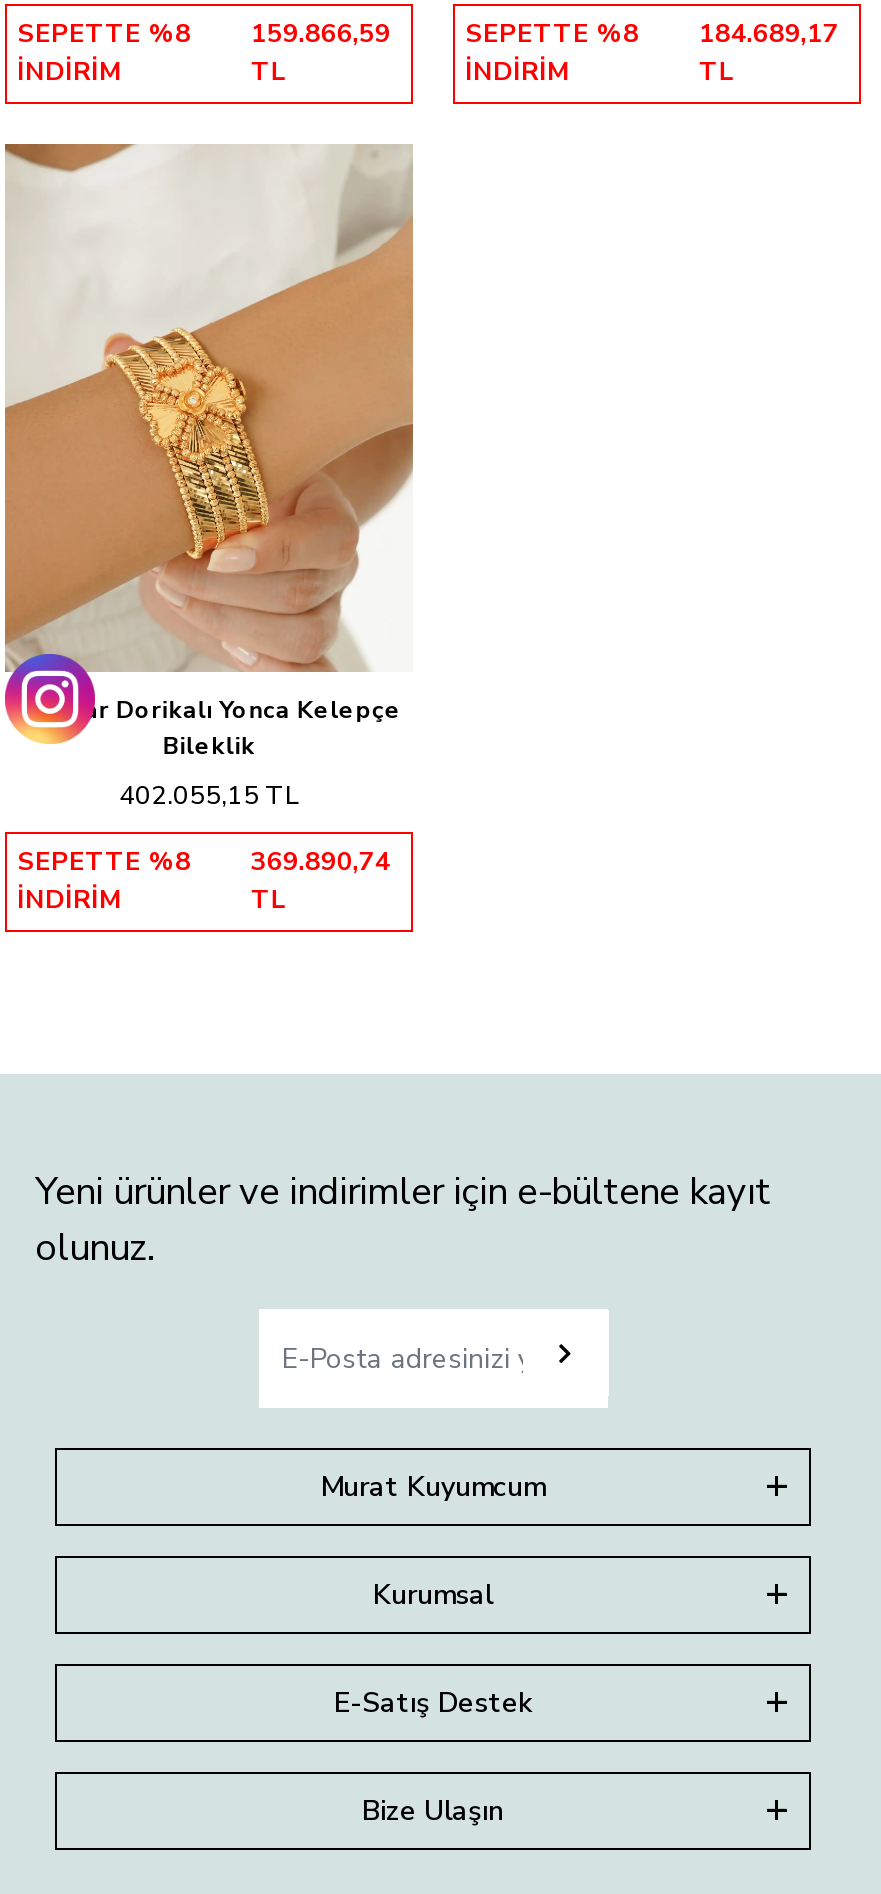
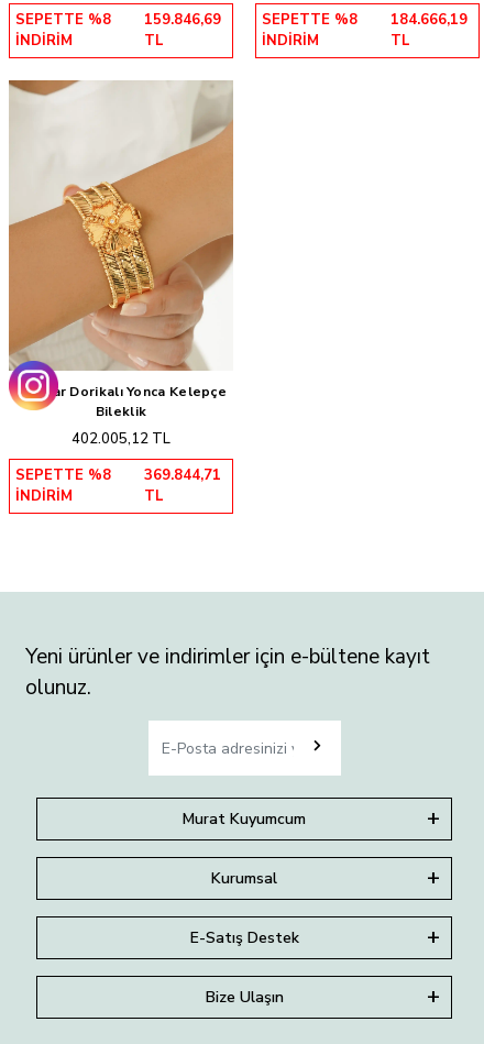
- SEPETTE %8 159.866,59
+ SEPETTE %8 159.846,69

- SEPETTE %8 184.689,17
+ SEPETTE %8 184.666,19

- 402.055,15 TL
+ 402.005,12 TL

- SEPETTE %8 369.890,74
+ SEPETTE %8 369.844,71
